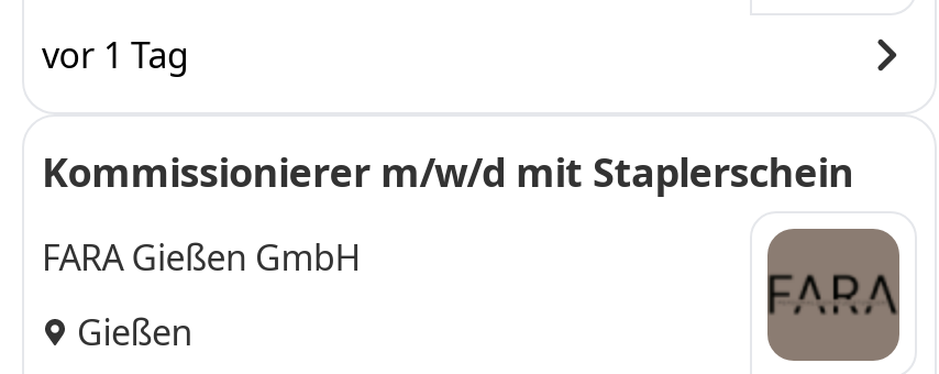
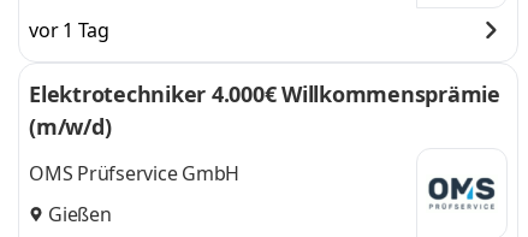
- Kommissionierer m/w/d mit Staplerschein
+ Elektrotechniker 4.000€ Willkommensprämie
+ (m/w/d)

- FARA Gießen GmbH
+ OMS Prüfservice GmbH

- [image]
+ [image]
